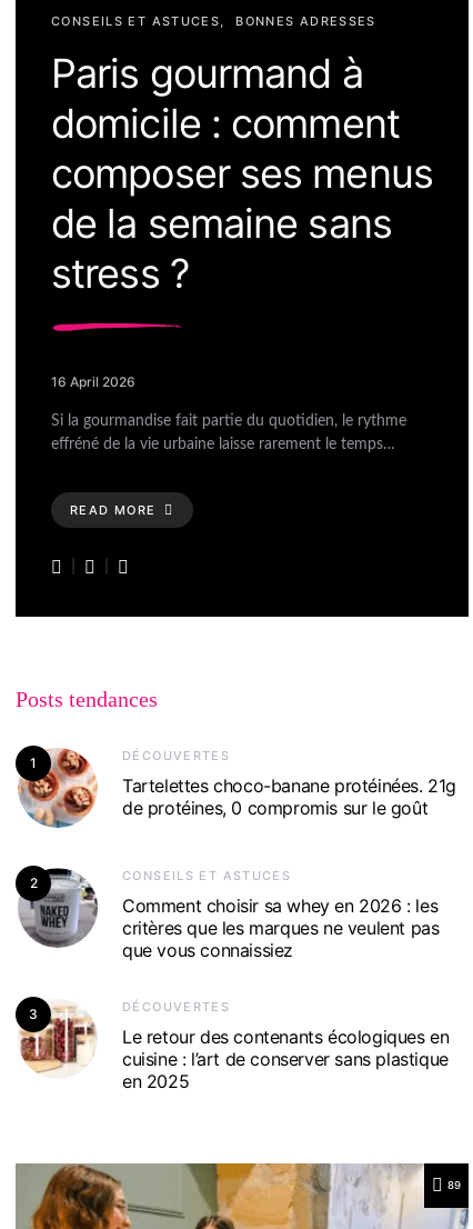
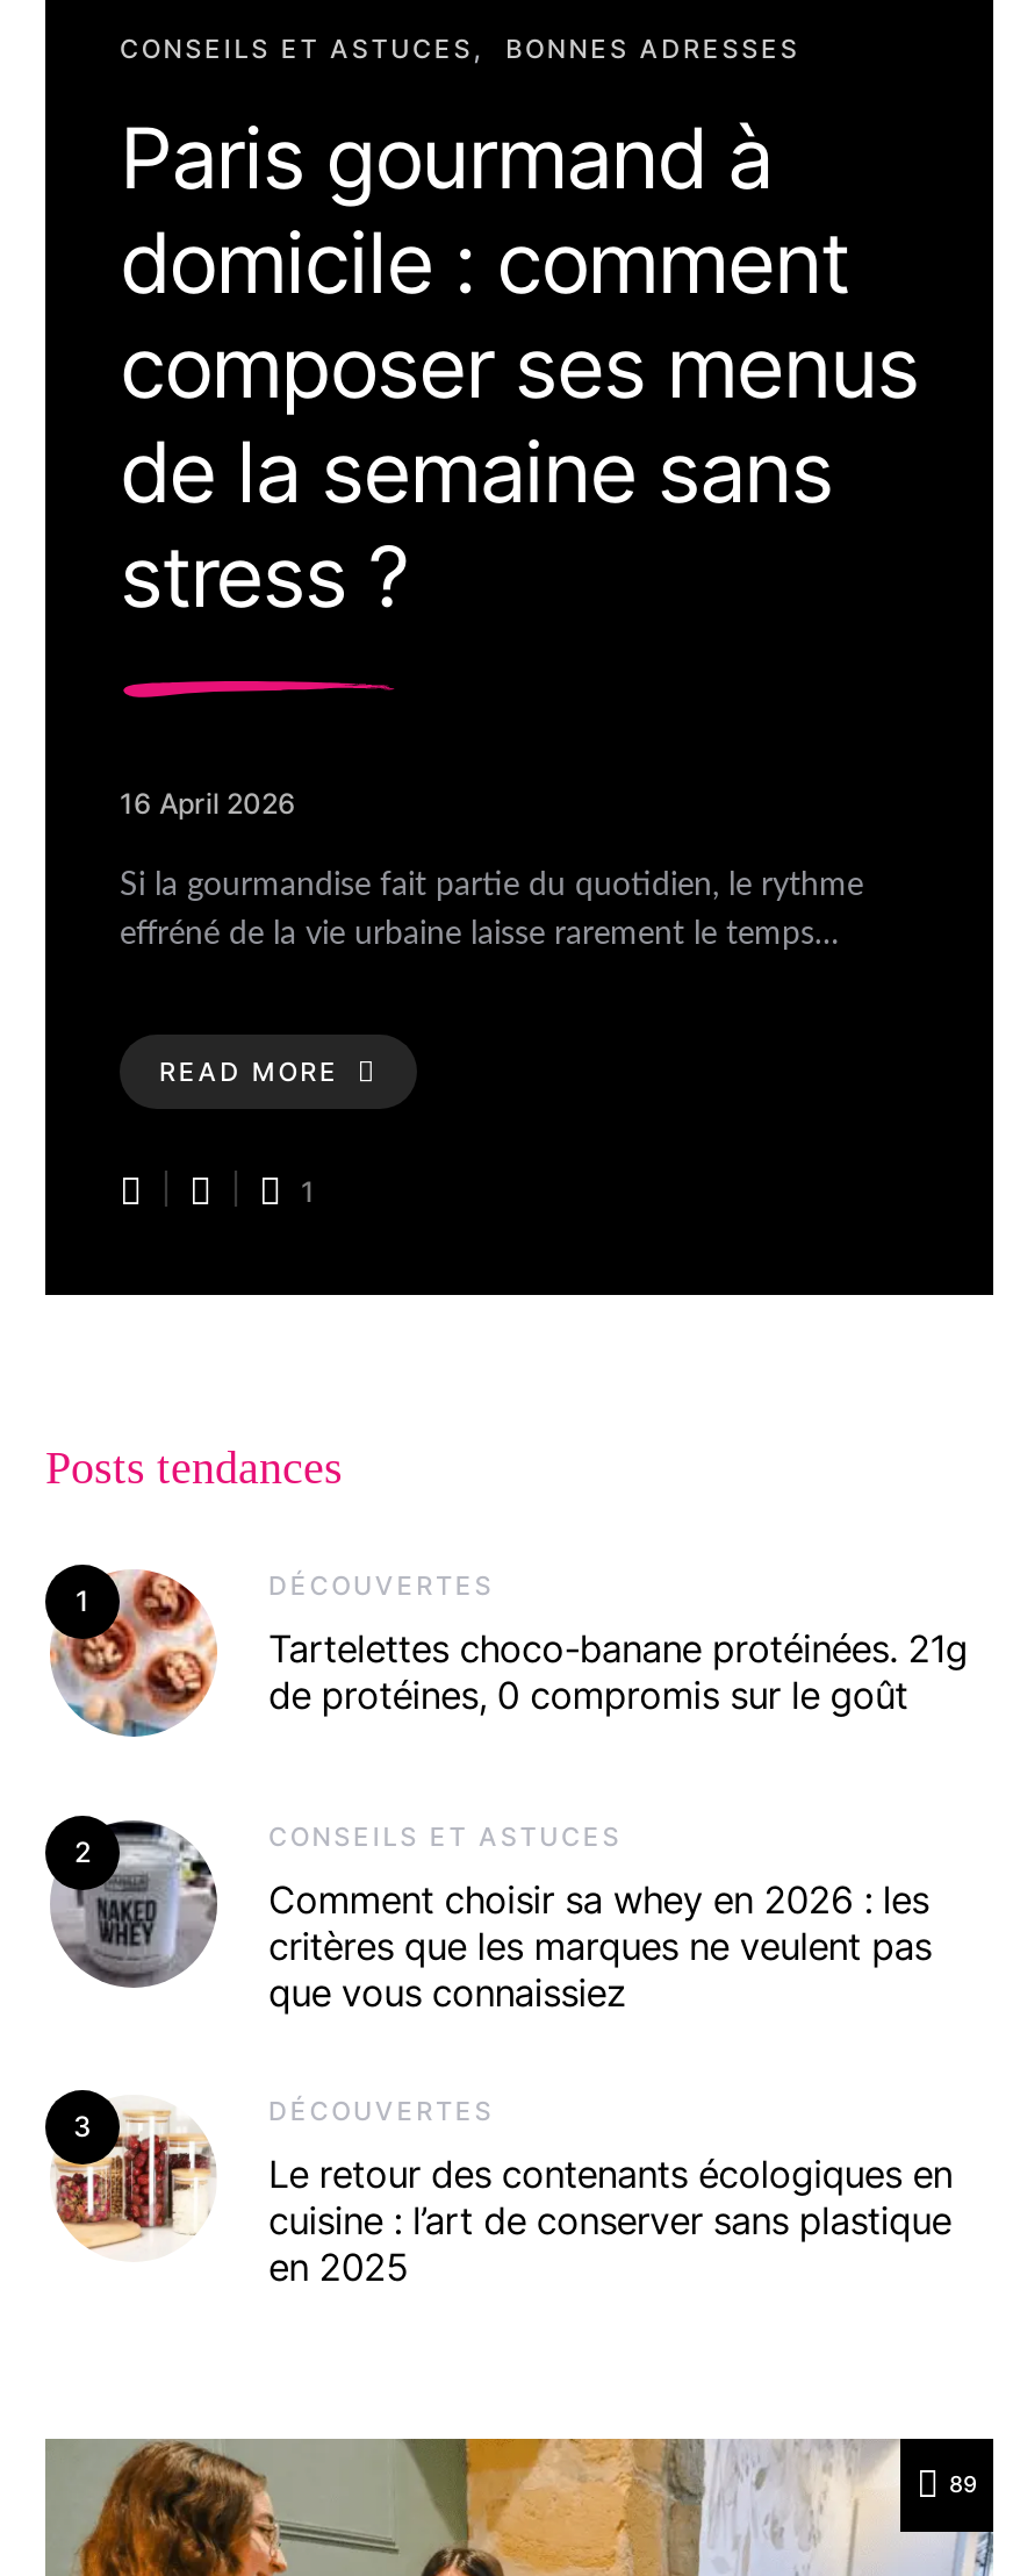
+ 1
